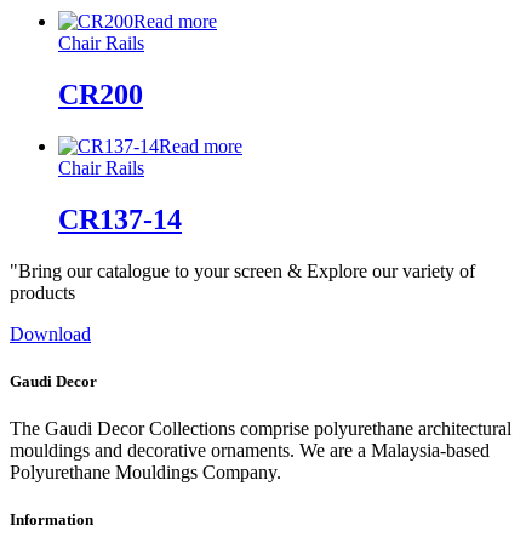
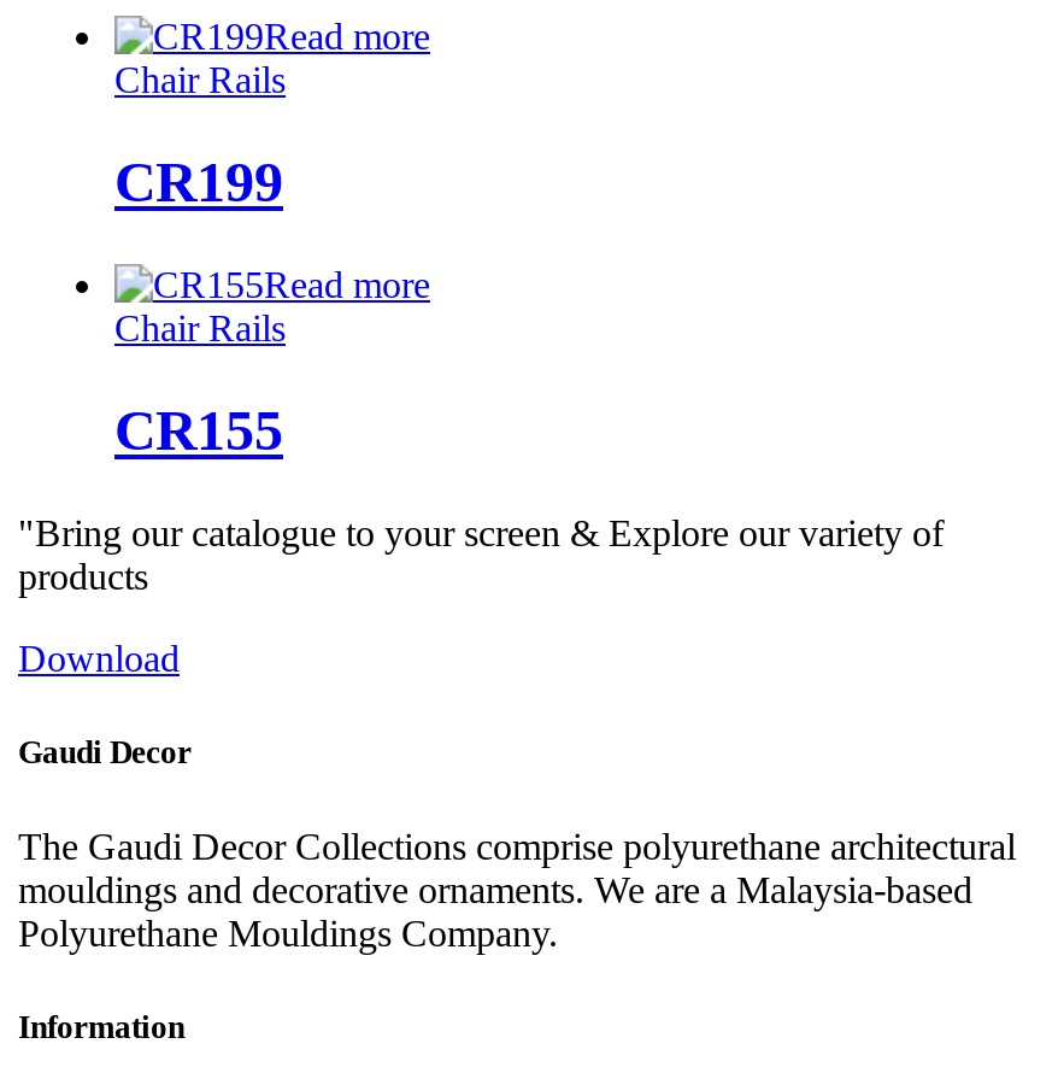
- CR200
+ CR199

- CR137-14
+ CR155
